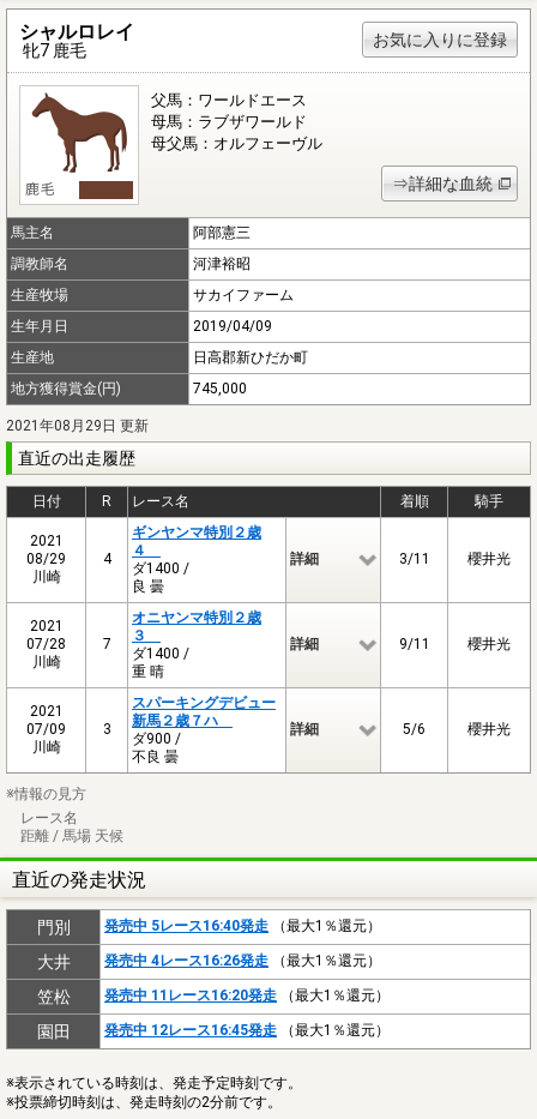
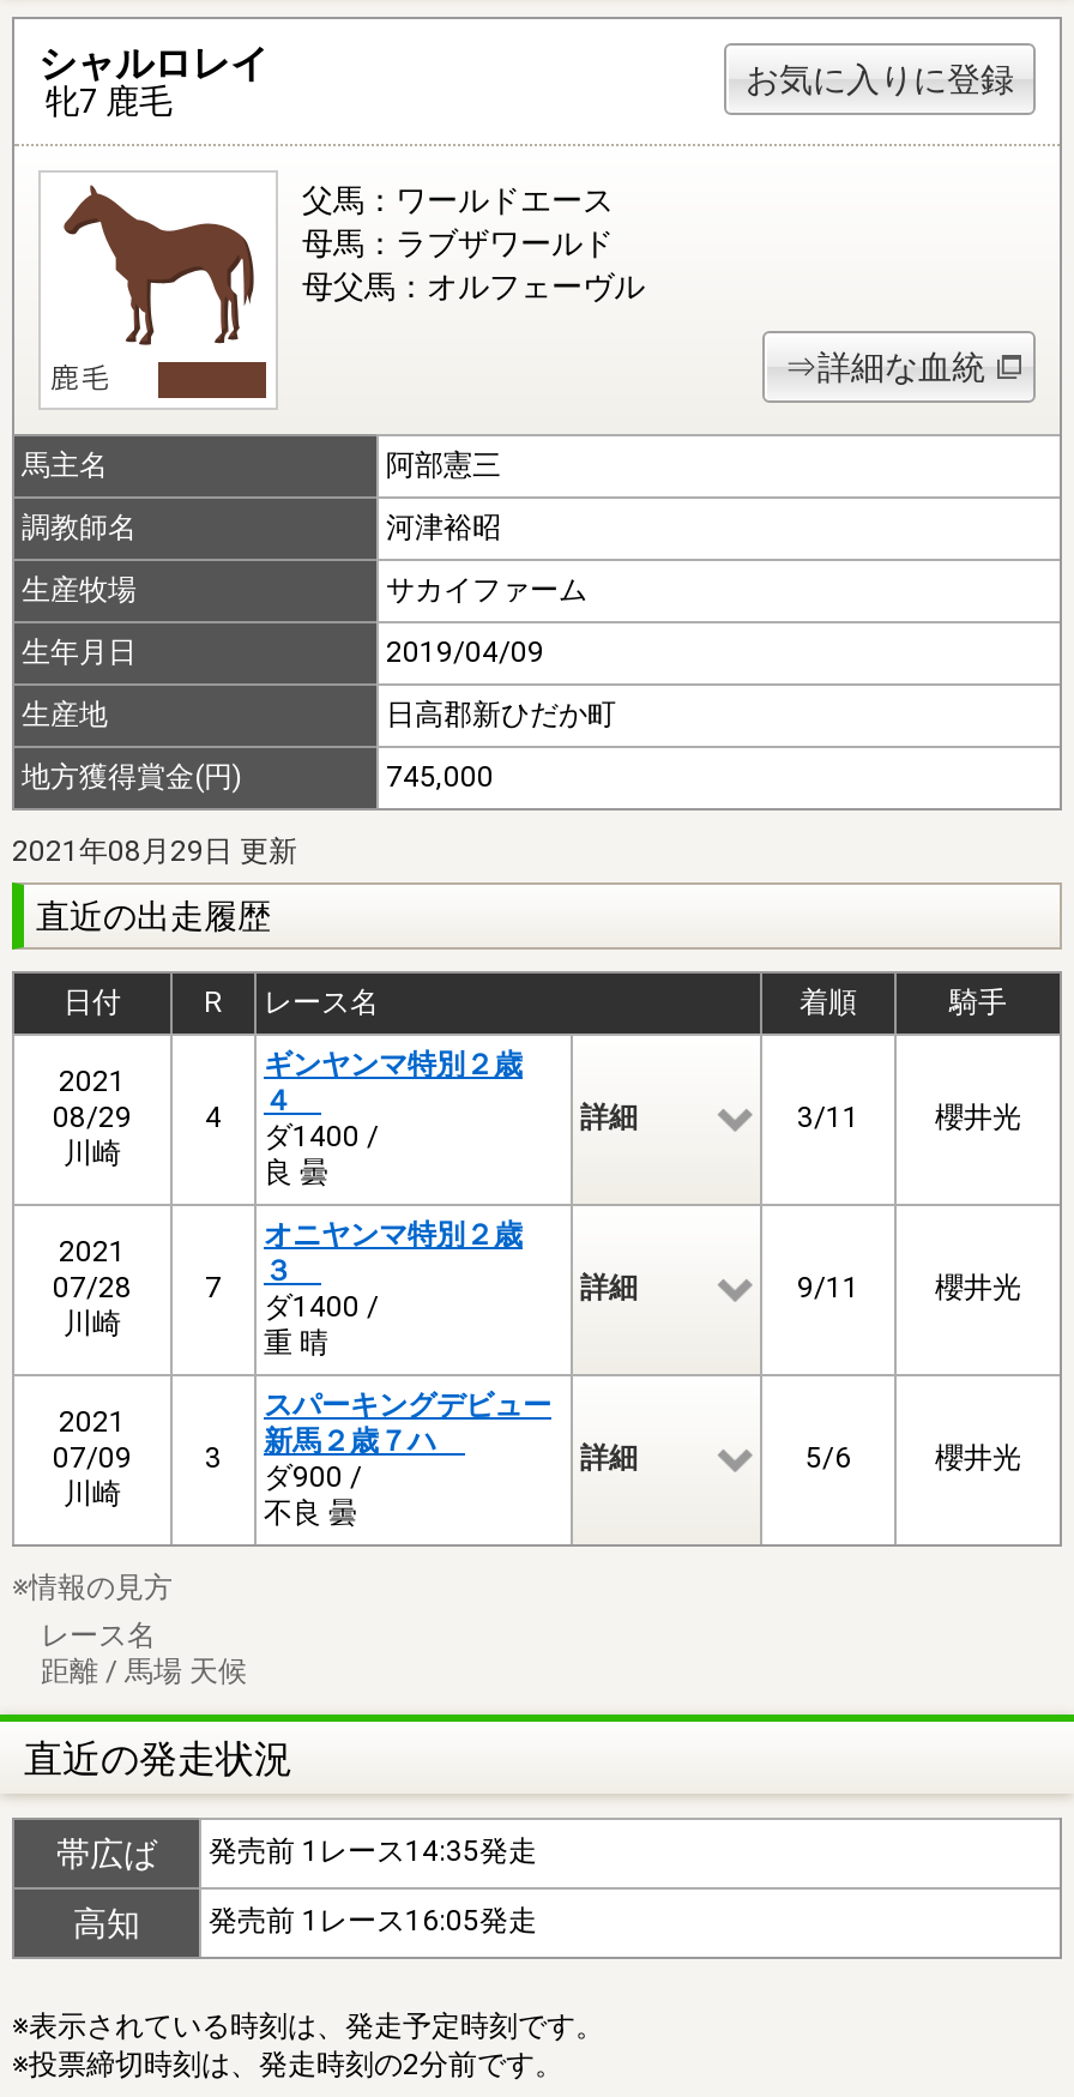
- 門別
- 発売中 5レース16:40発走（最大1％還元）
- 大井
- 発売中 4レース16:26発走（最大1％還元）
- 笠松
- 発売中 11レース16:20発走（最大1％還元）
- 園田
- 発売中 12レース16:45発走（最大1％還元）
+ 帯広ば
+ 発売前 1レース14:35発走
+ 高知
+ 発売前 1レース16:05発走
